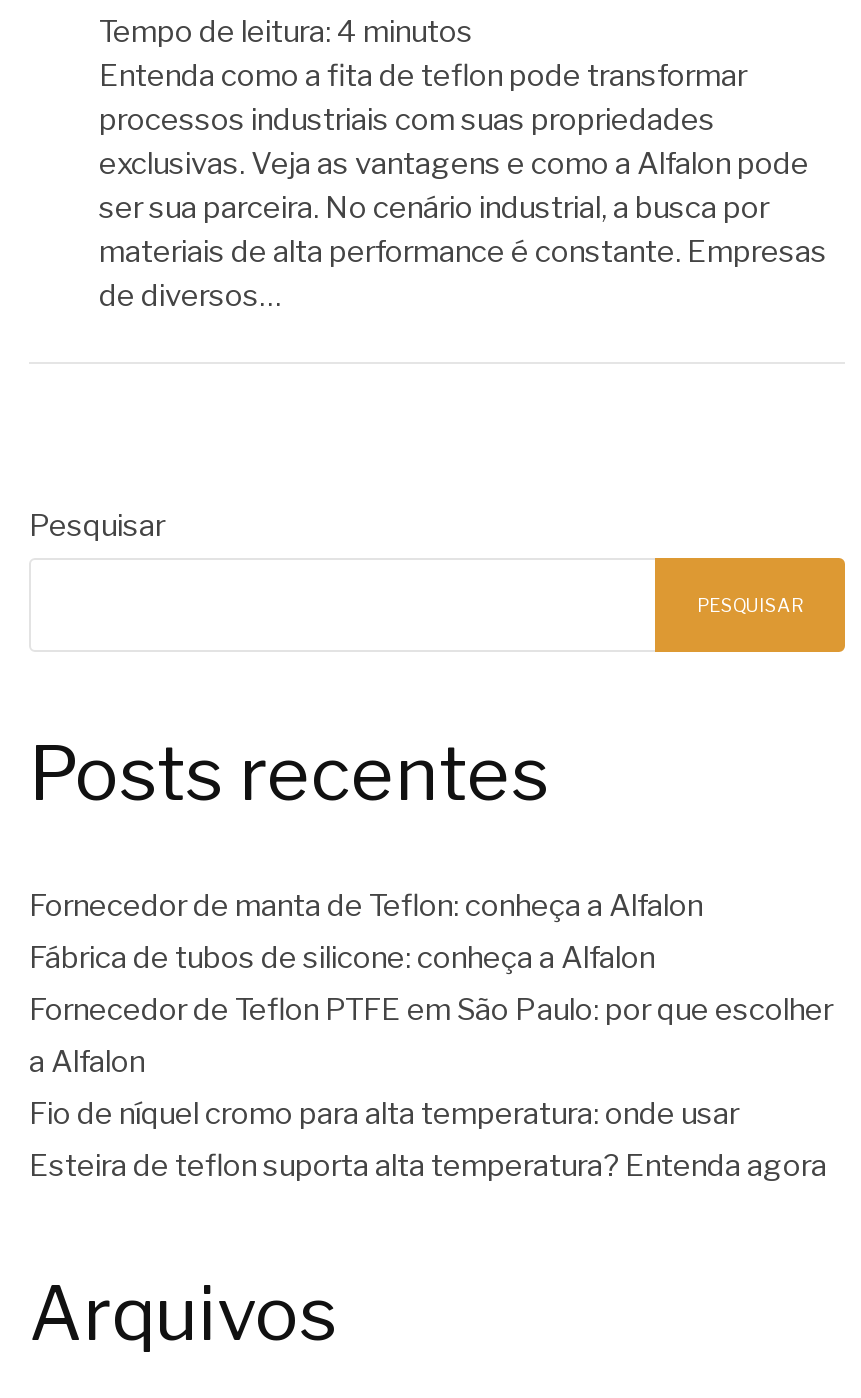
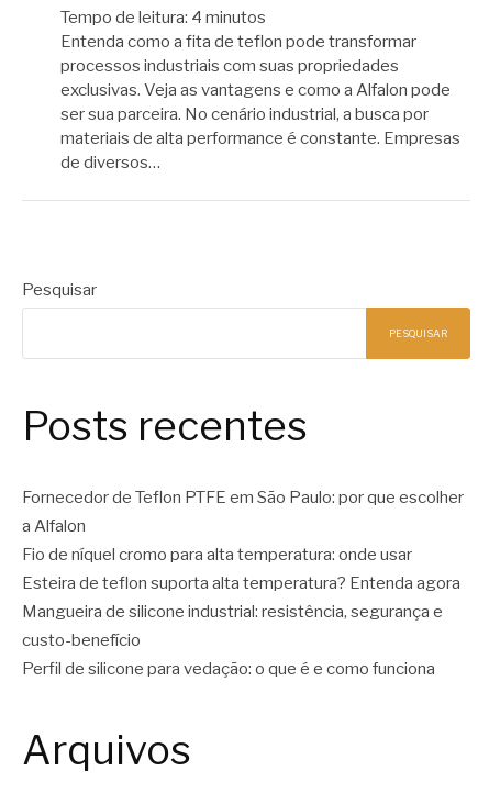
- Fornecedor de manta de Teflon: conheça a Alfalon
- Fábrica de tubos de silicone: conheça a Alfalon

moved up: Fornecedor de Teflon PTFE em São Paulo: por que escolher | a Alfalon | Fio de níquel cromo para alta temperatura: onde usar | Esteira de teflon suporta alta temperatura? Entenda agora

+ Mangueira de silicone industrial: resistência, segurança e
+ custo-benefício
+ Perfil de silicone para vedação: o que é e como funciona
